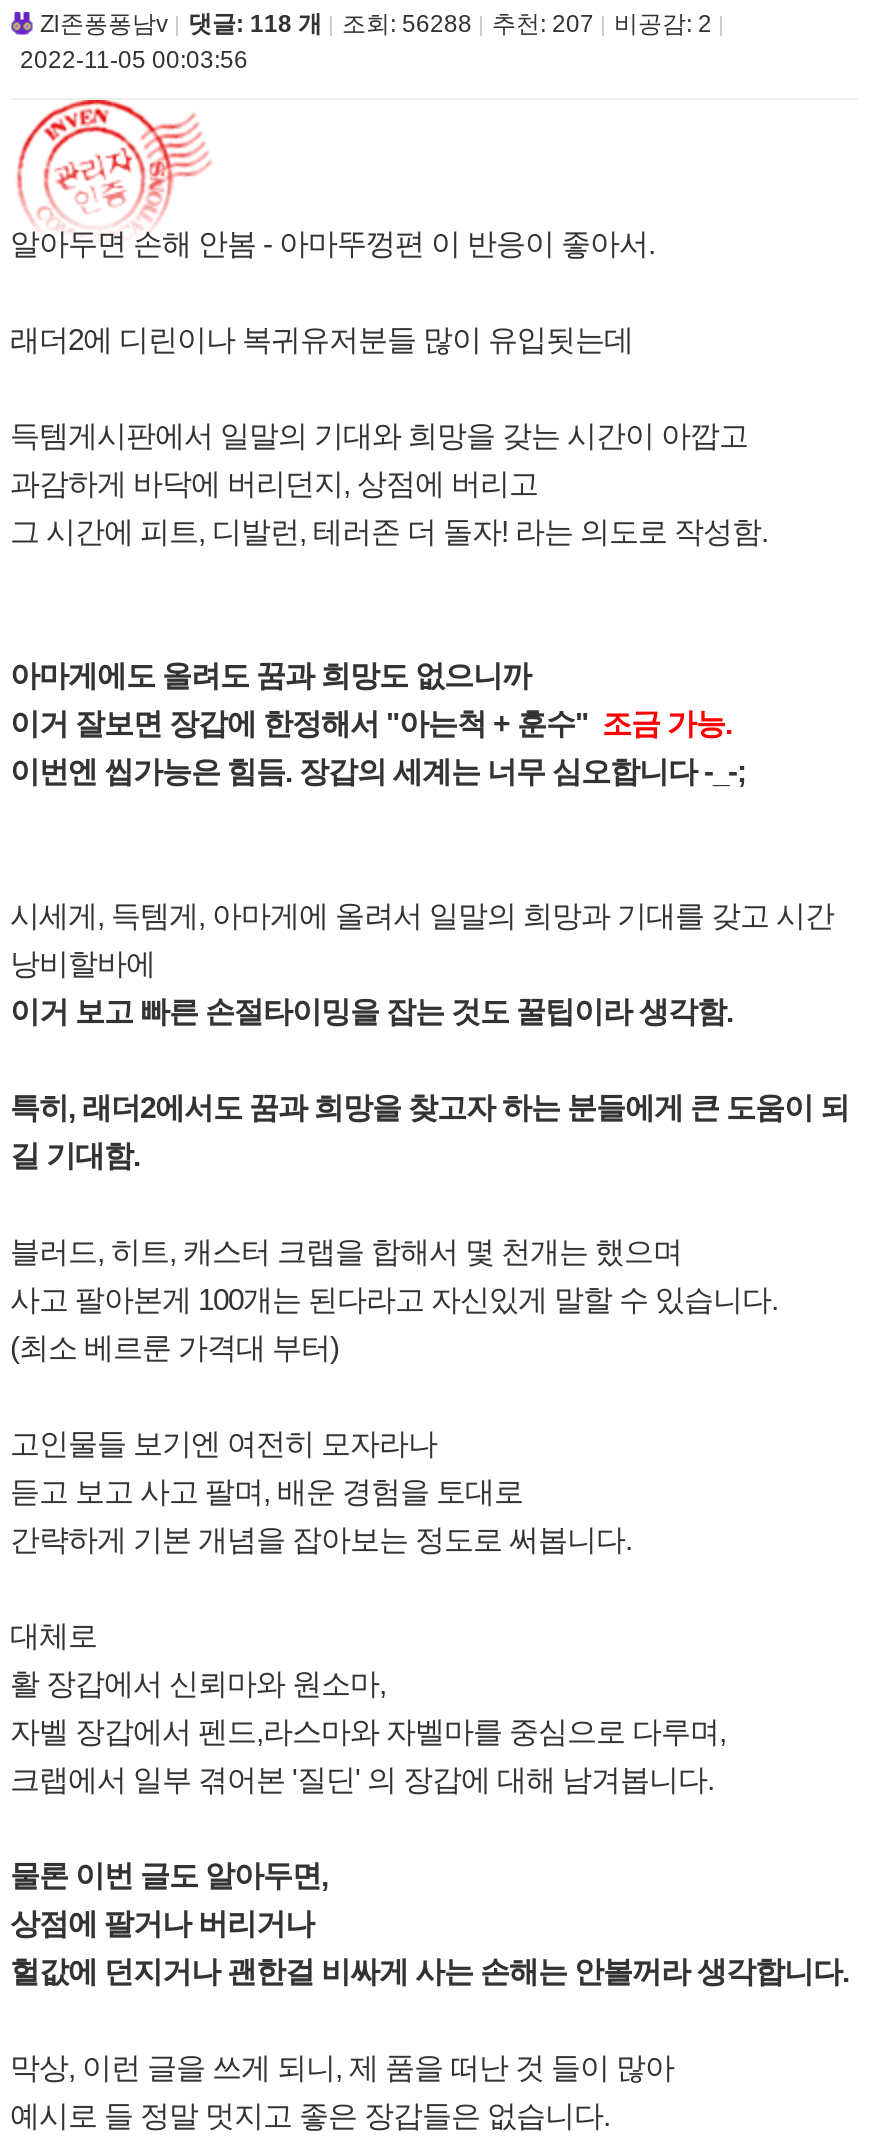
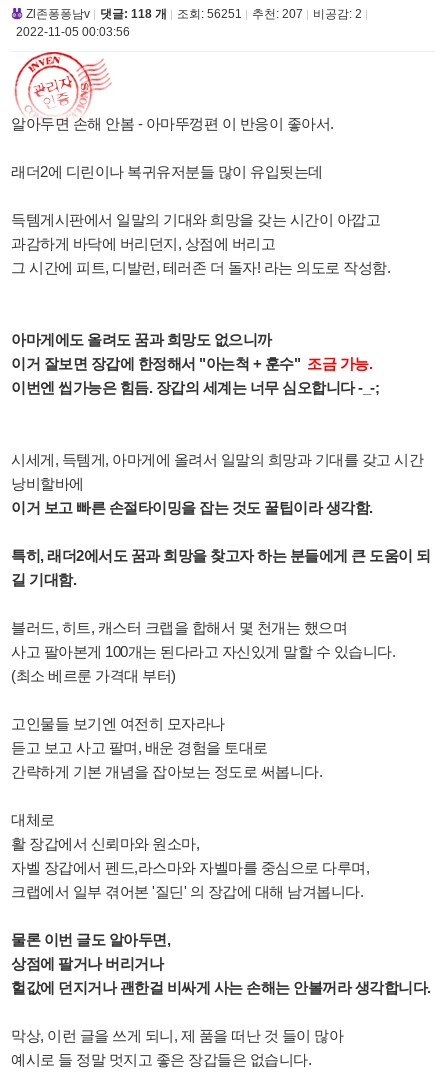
- 조회: 56288
+ 조회: 56251
